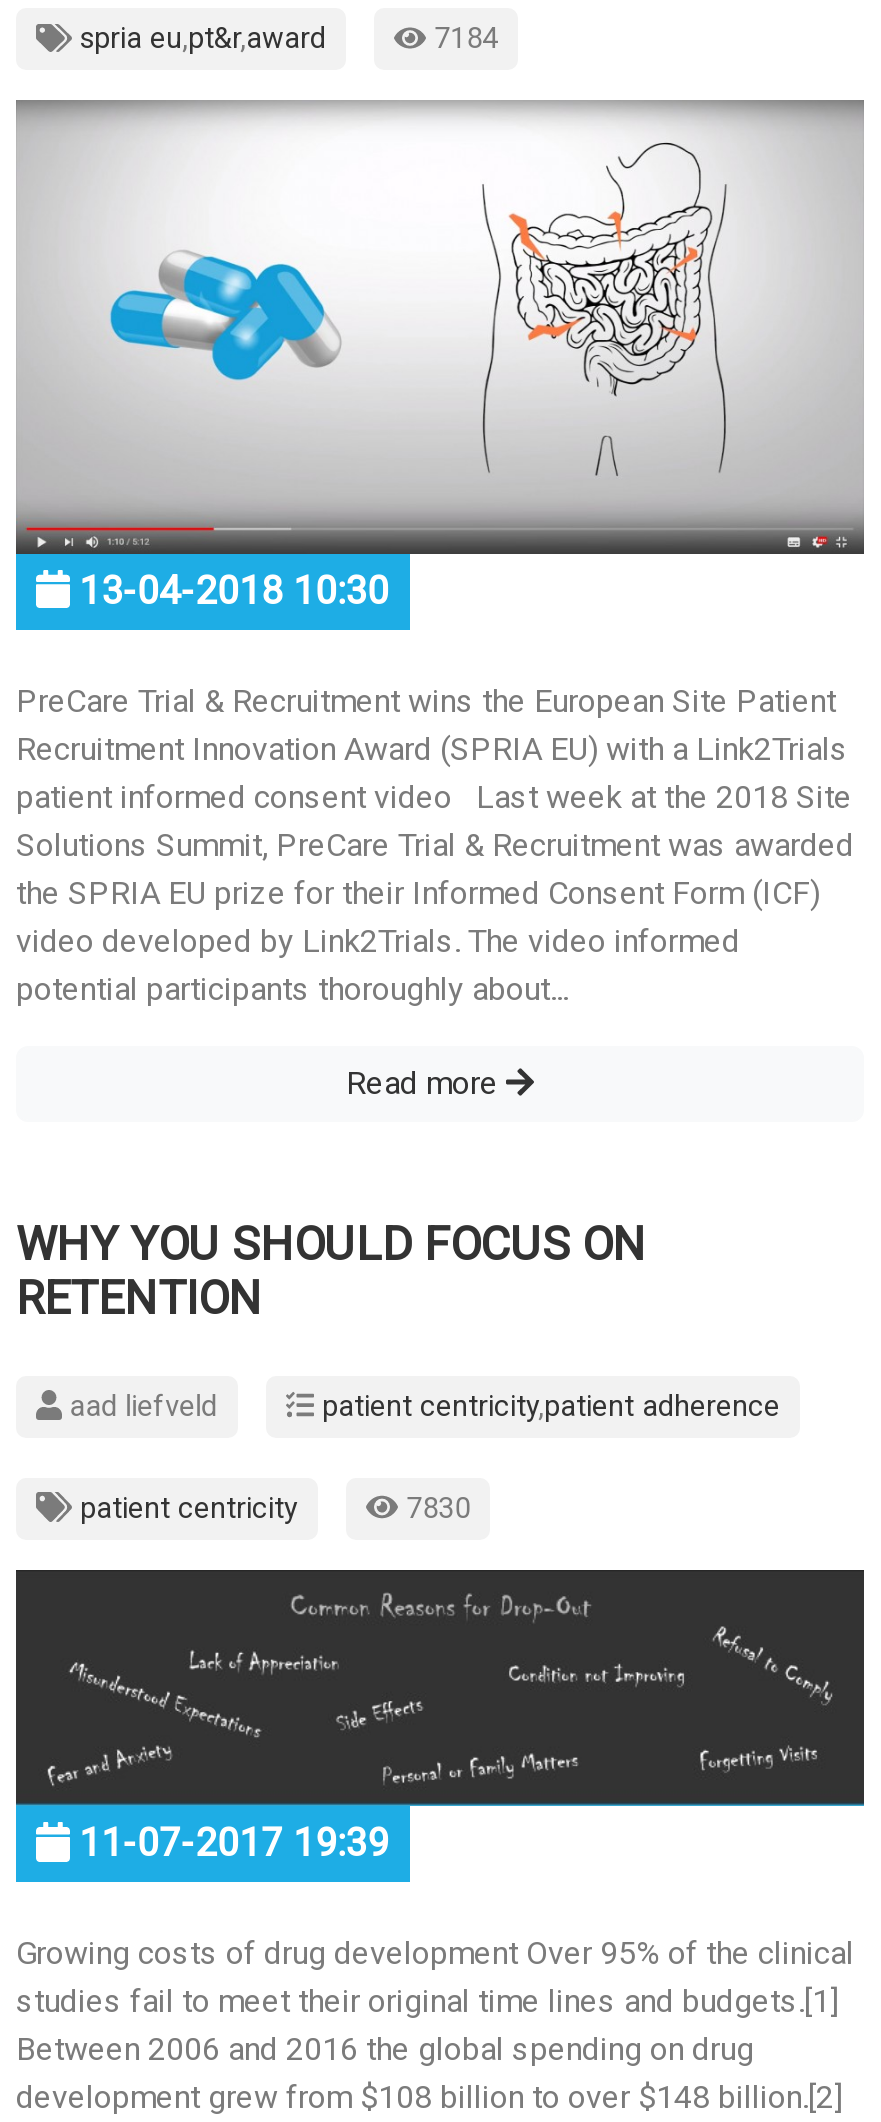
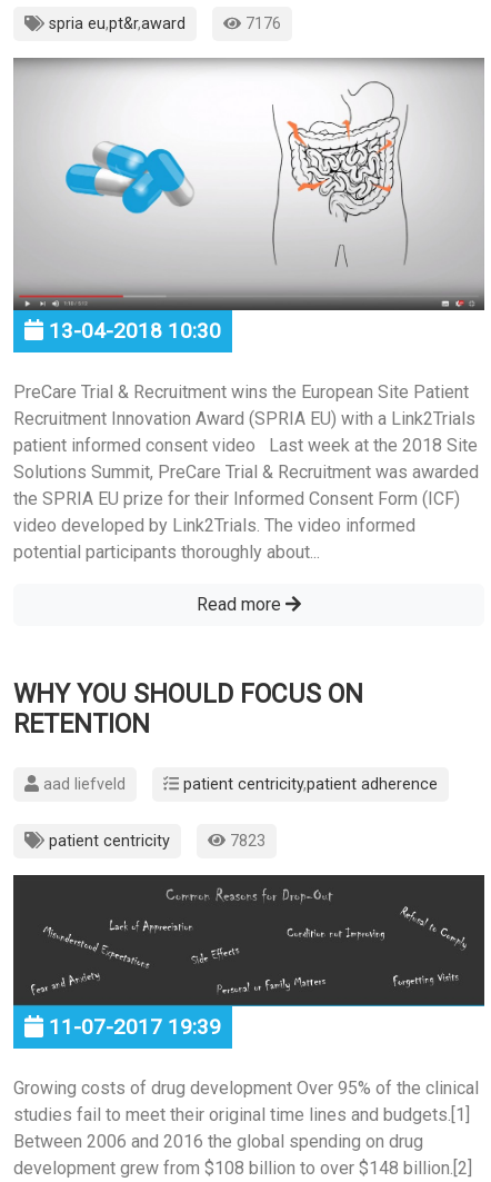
- 7184
+ 7176

- 7830
+ 7823
